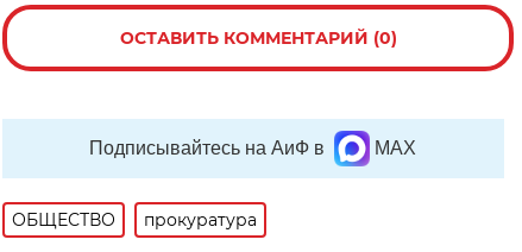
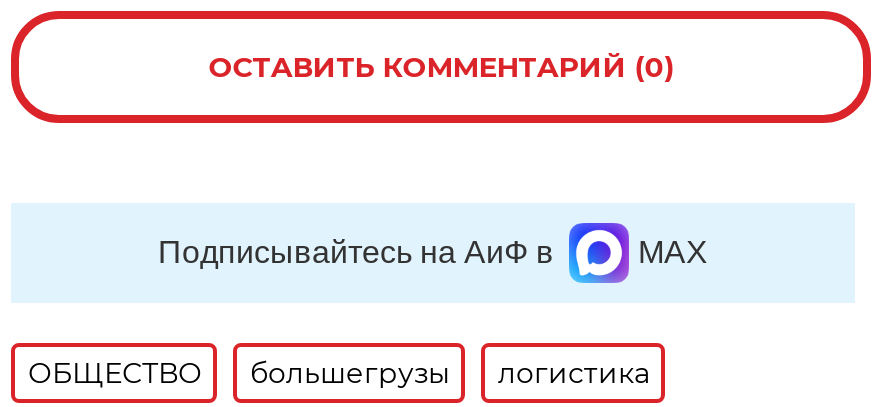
- прокуратура
+ большегрузы
+ логистика
